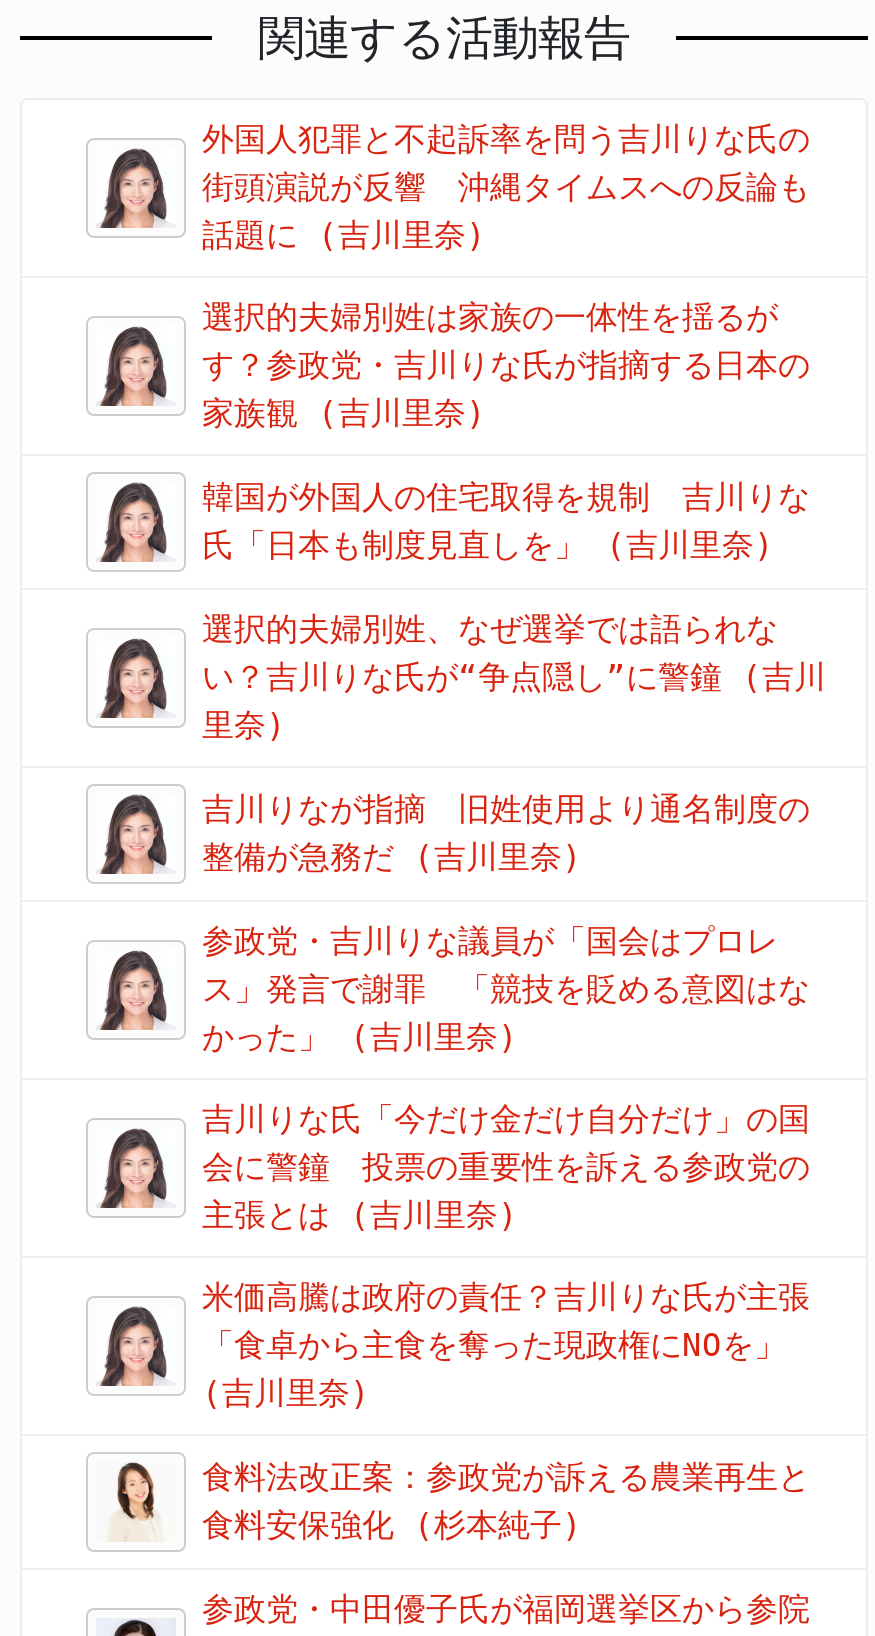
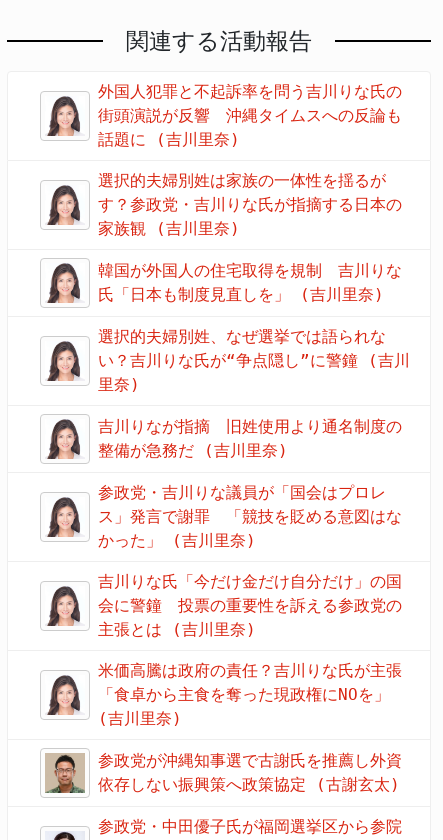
- [image]
- 食料法改正案：参政党が訴える農業再生と
- 食料安保強化 (杉本純子)
+ [image]
+ 参政党が沖縄知事選で古謝氏を推薦し外資
+ 依存しない振興策へ政策協定 (古謝玄太)
